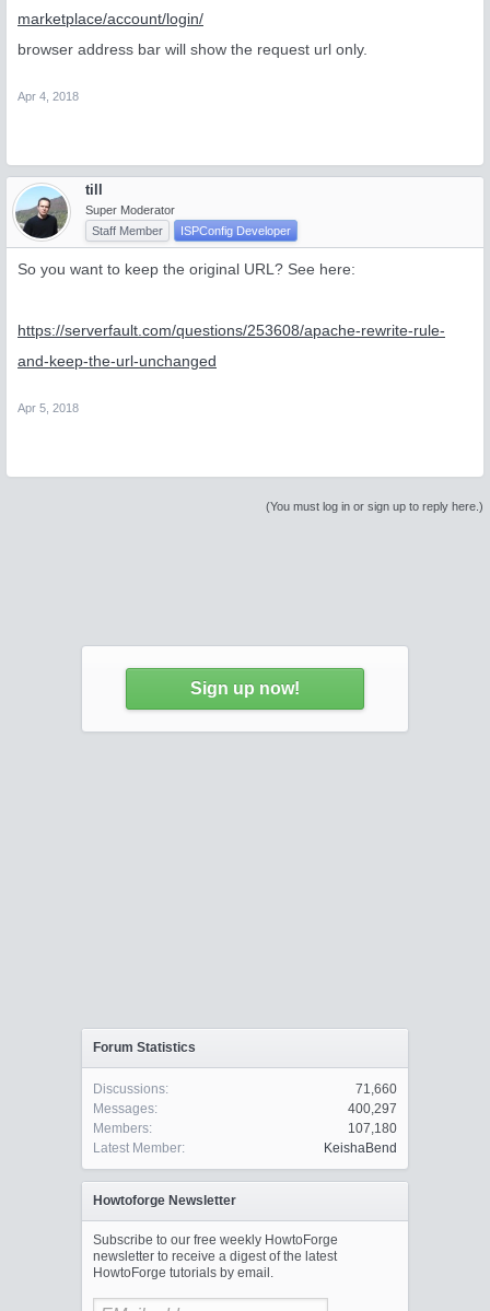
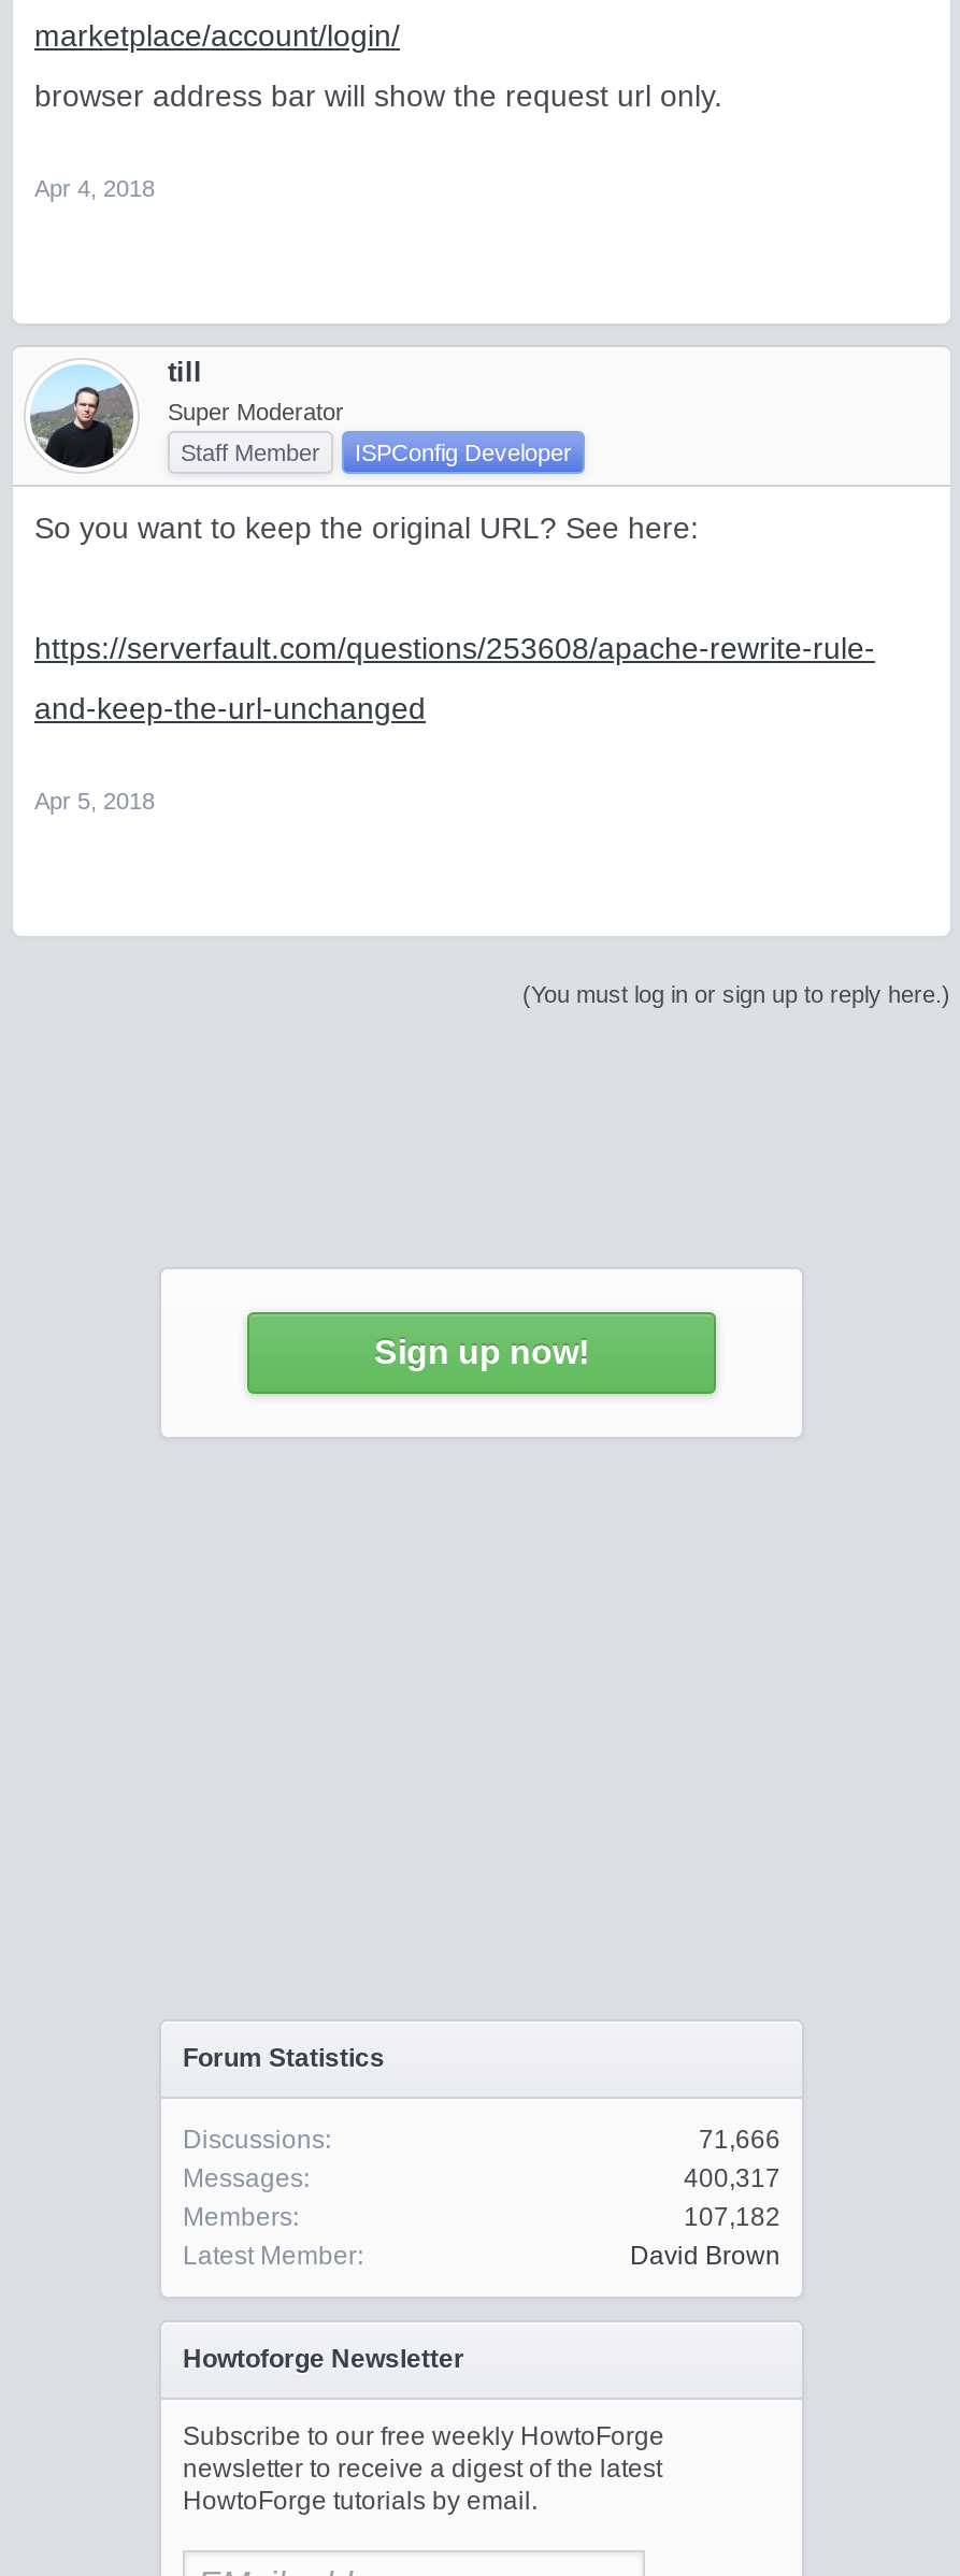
- 71,660
+ 71,666

- 400,297
+ 400,317

- 107,180
+ 107,182

- KeishaBend
+ David Brown
